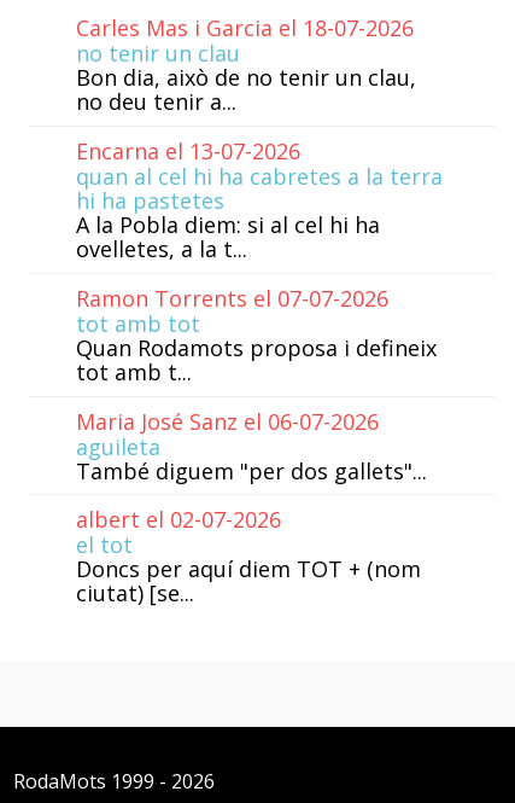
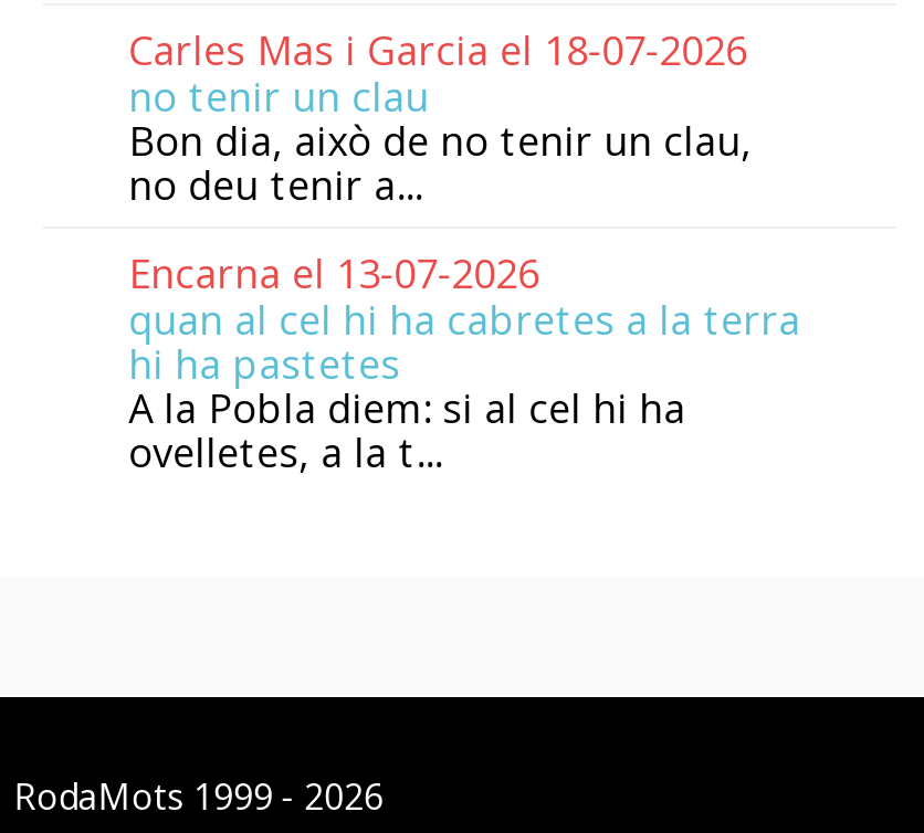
- Ramon Torrents el 07-07-2026
- tot amb tot
- Quan Rodamots proposa i defineix
- tot amb t...
- Maria José Sanz el 06-07-2026
- aguileta
- També diguem "per dos gallets"...
- albert el 02-07-2026
- el tot
- Doncs per aquí diem TOT + (nom
- ciutat) [se...
